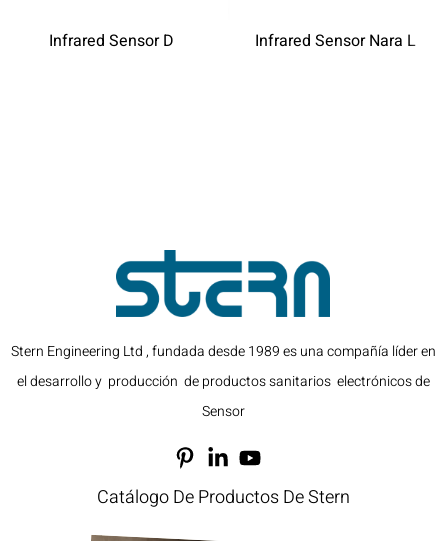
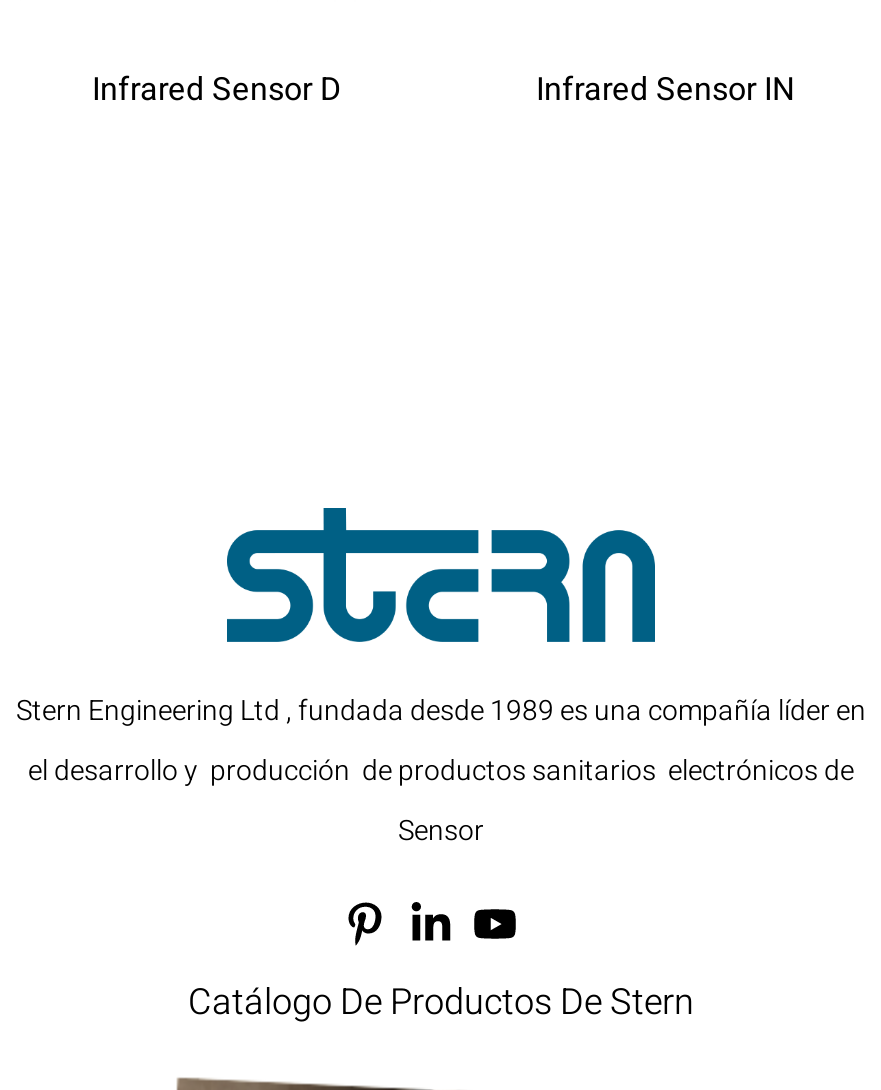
- Infrared Sensor Nara L
+ Infrared Sensor IN
